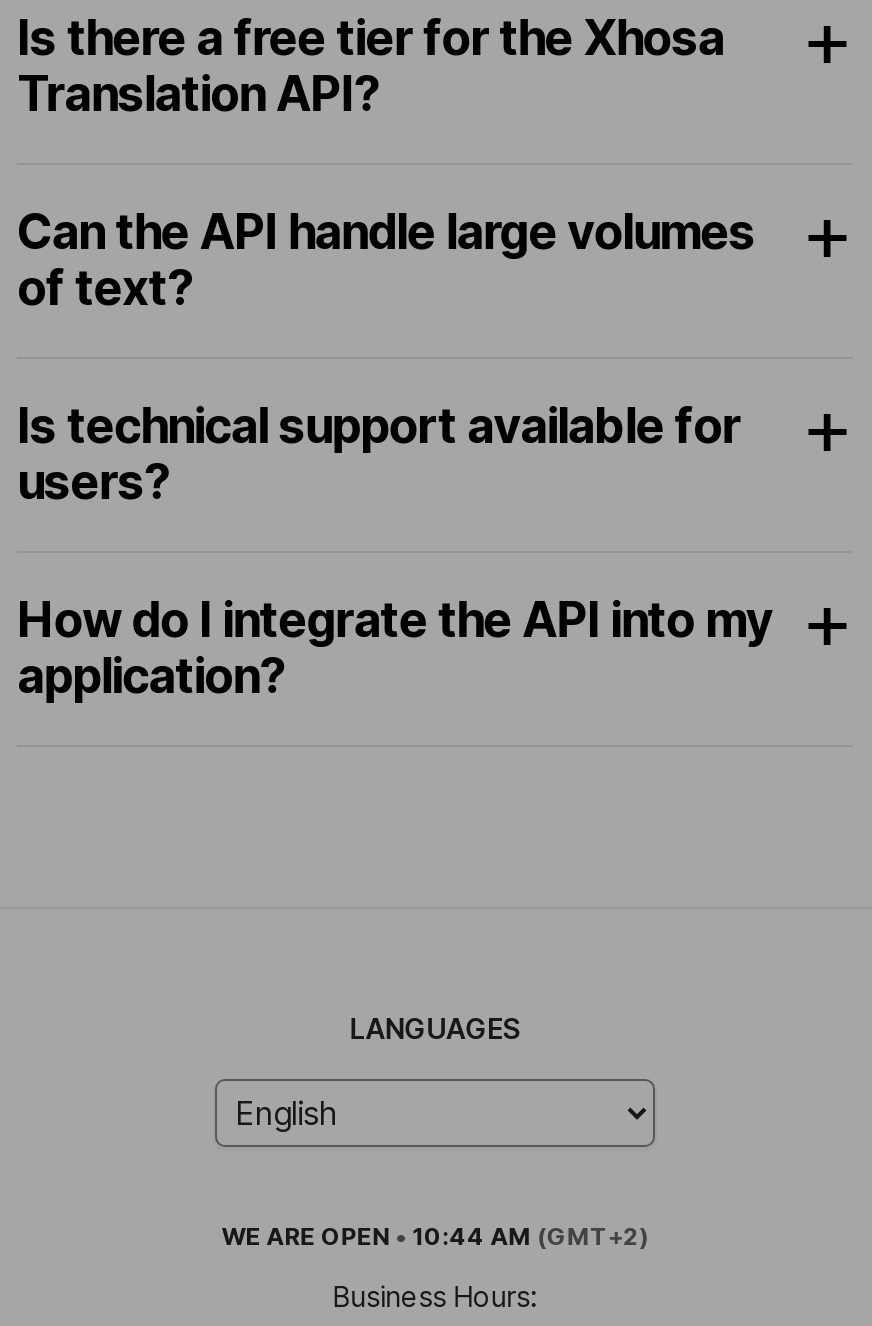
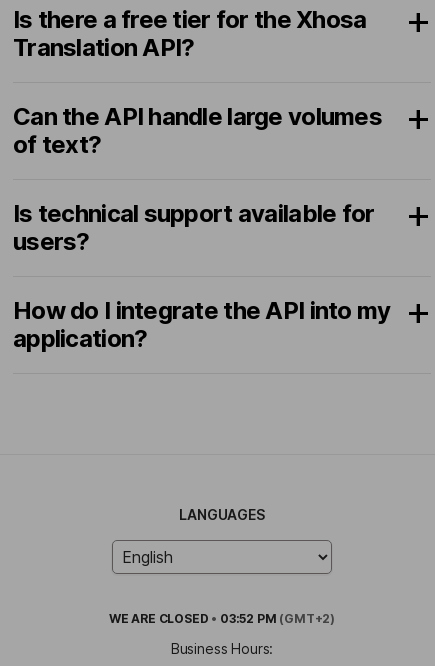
- WE ARE OPEN • 10:44 AM (GMT+2)
+ WE ARE CLOSED • 03:52 PM (GMT+2)
